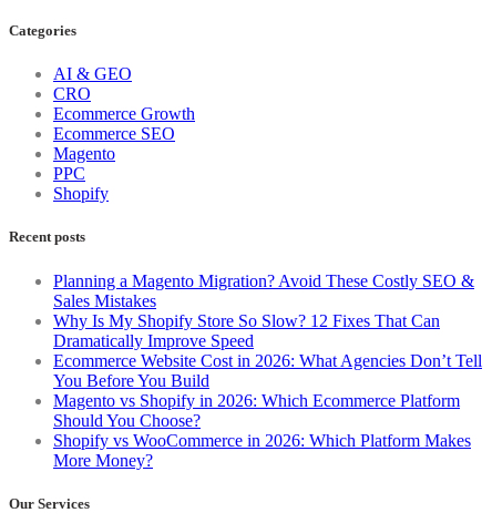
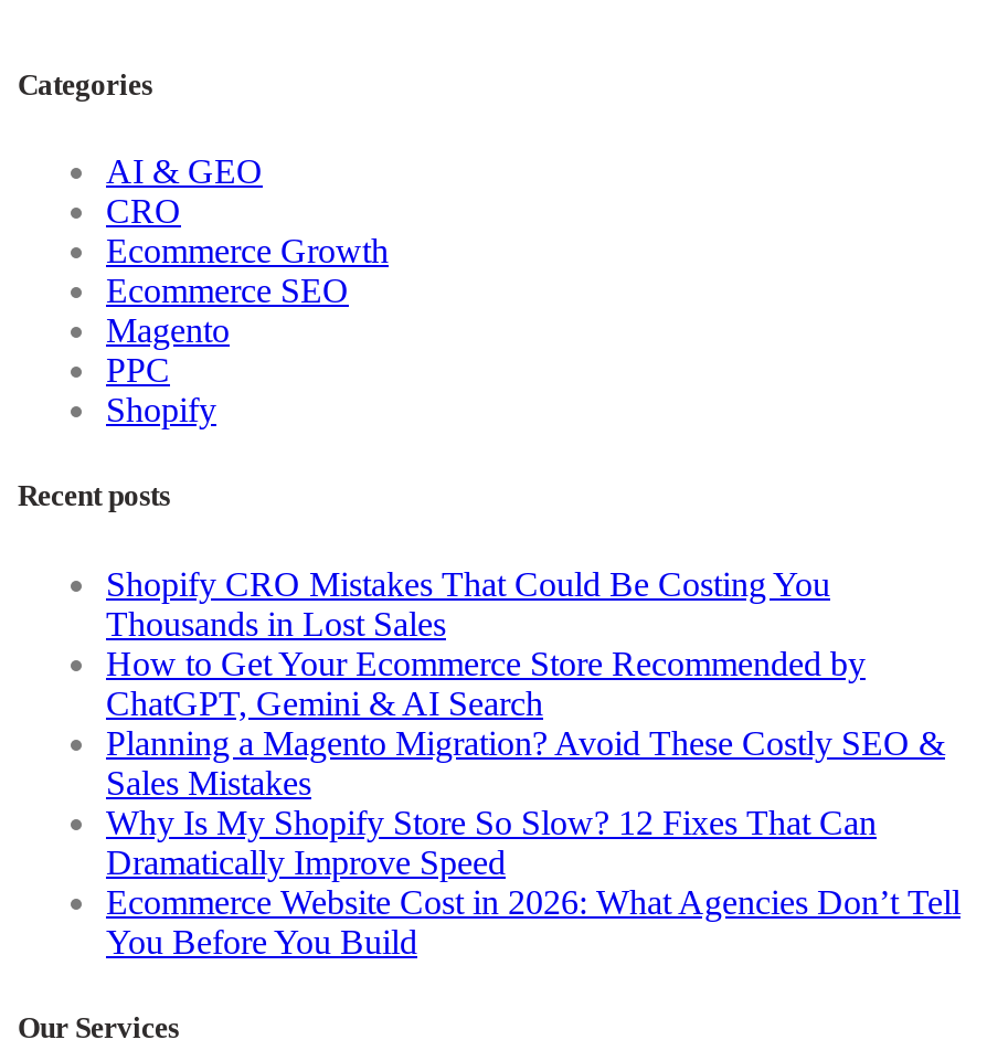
+ Shopify CRO Mistakes That Could Be Costing You
+ Thousands in Lost Sales
+ How to Get Your Ecommerce Store Recommended by
+ ChatGPT, Gemini & AI Search

moved down: Planning a Magento Migration? Avoid These Costly SEO & | Sales Mistakes | Why Is My Shopify Store So Slow? 12 Fixes That Can | Dramatically Improve Speed | Ecommerce Website Cost in 2026: What Agencies Don’t Tell | You Before You Build

- Magento vs Shopify in 2026: Which Ecommerce Platform
- Should You Choose?
- Shopify vs WooCommerce in 2026: Which Platform Makes
- More Money?
